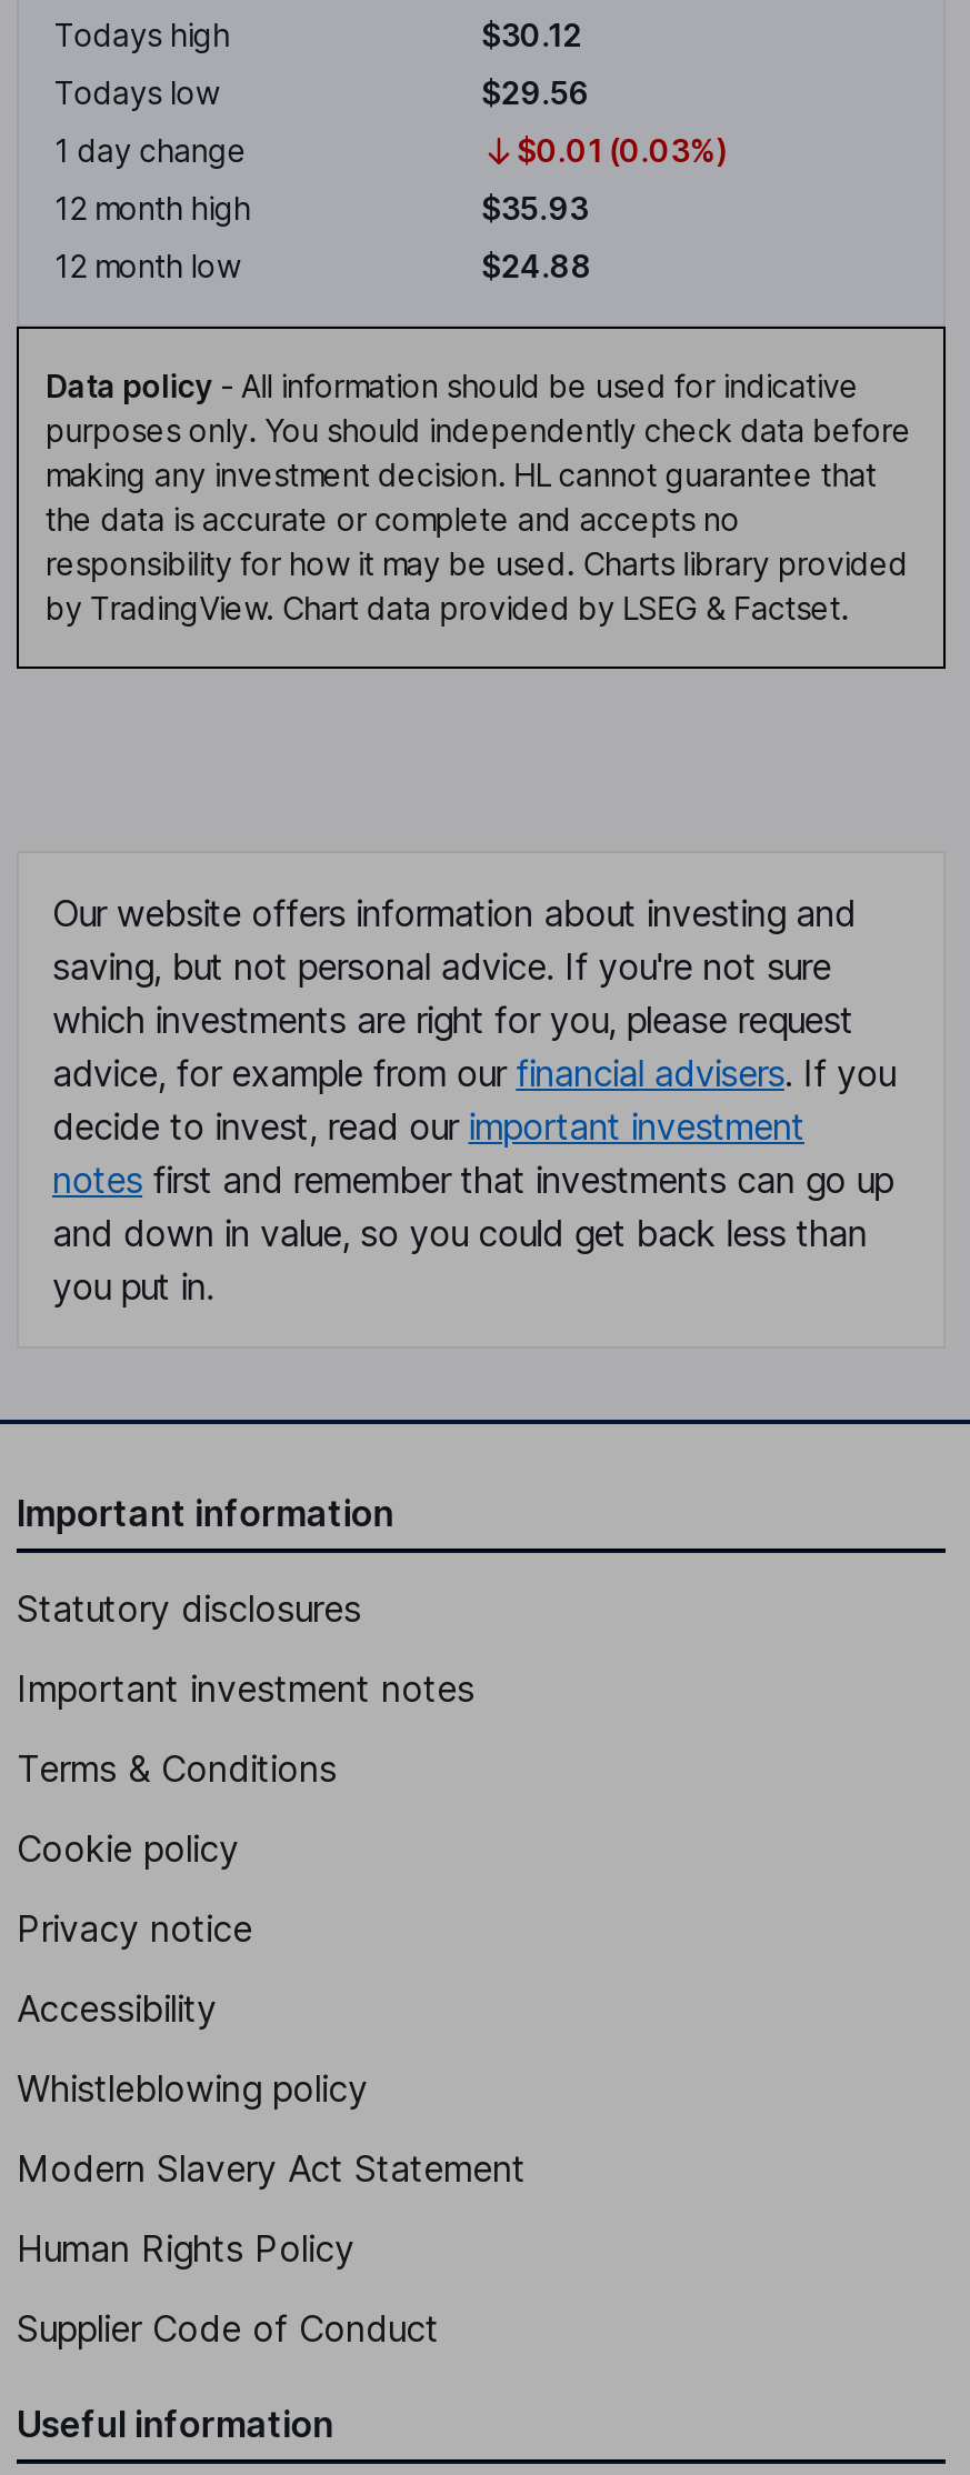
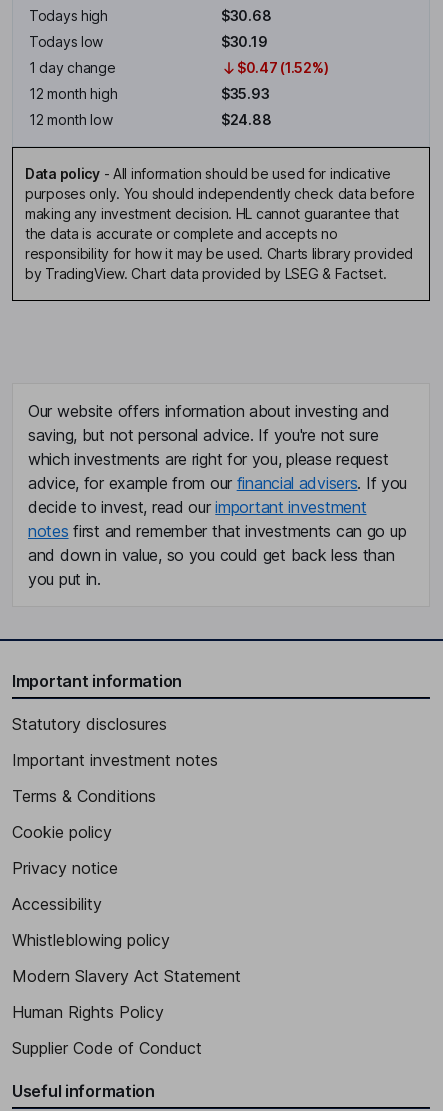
- $30.12
+ $30.68

- $29.56
+ $30.19

- $0.01 (0.03%)
+ $0.47 (1.52%)
